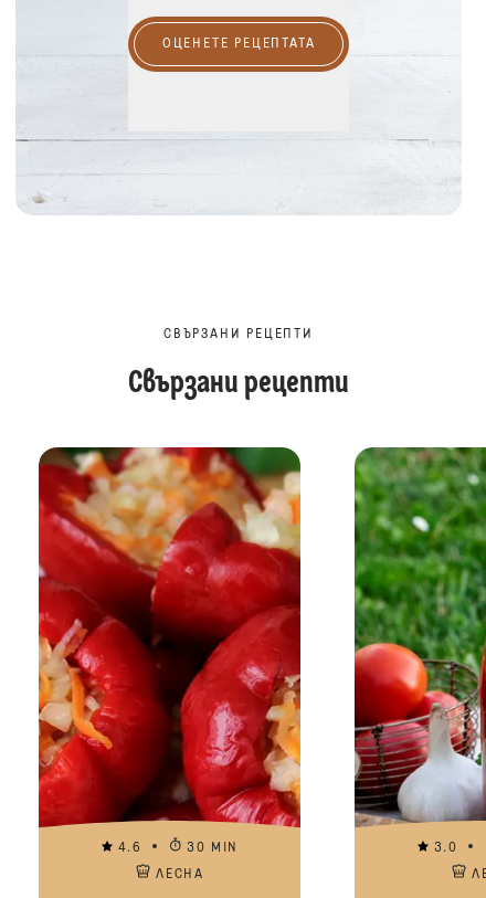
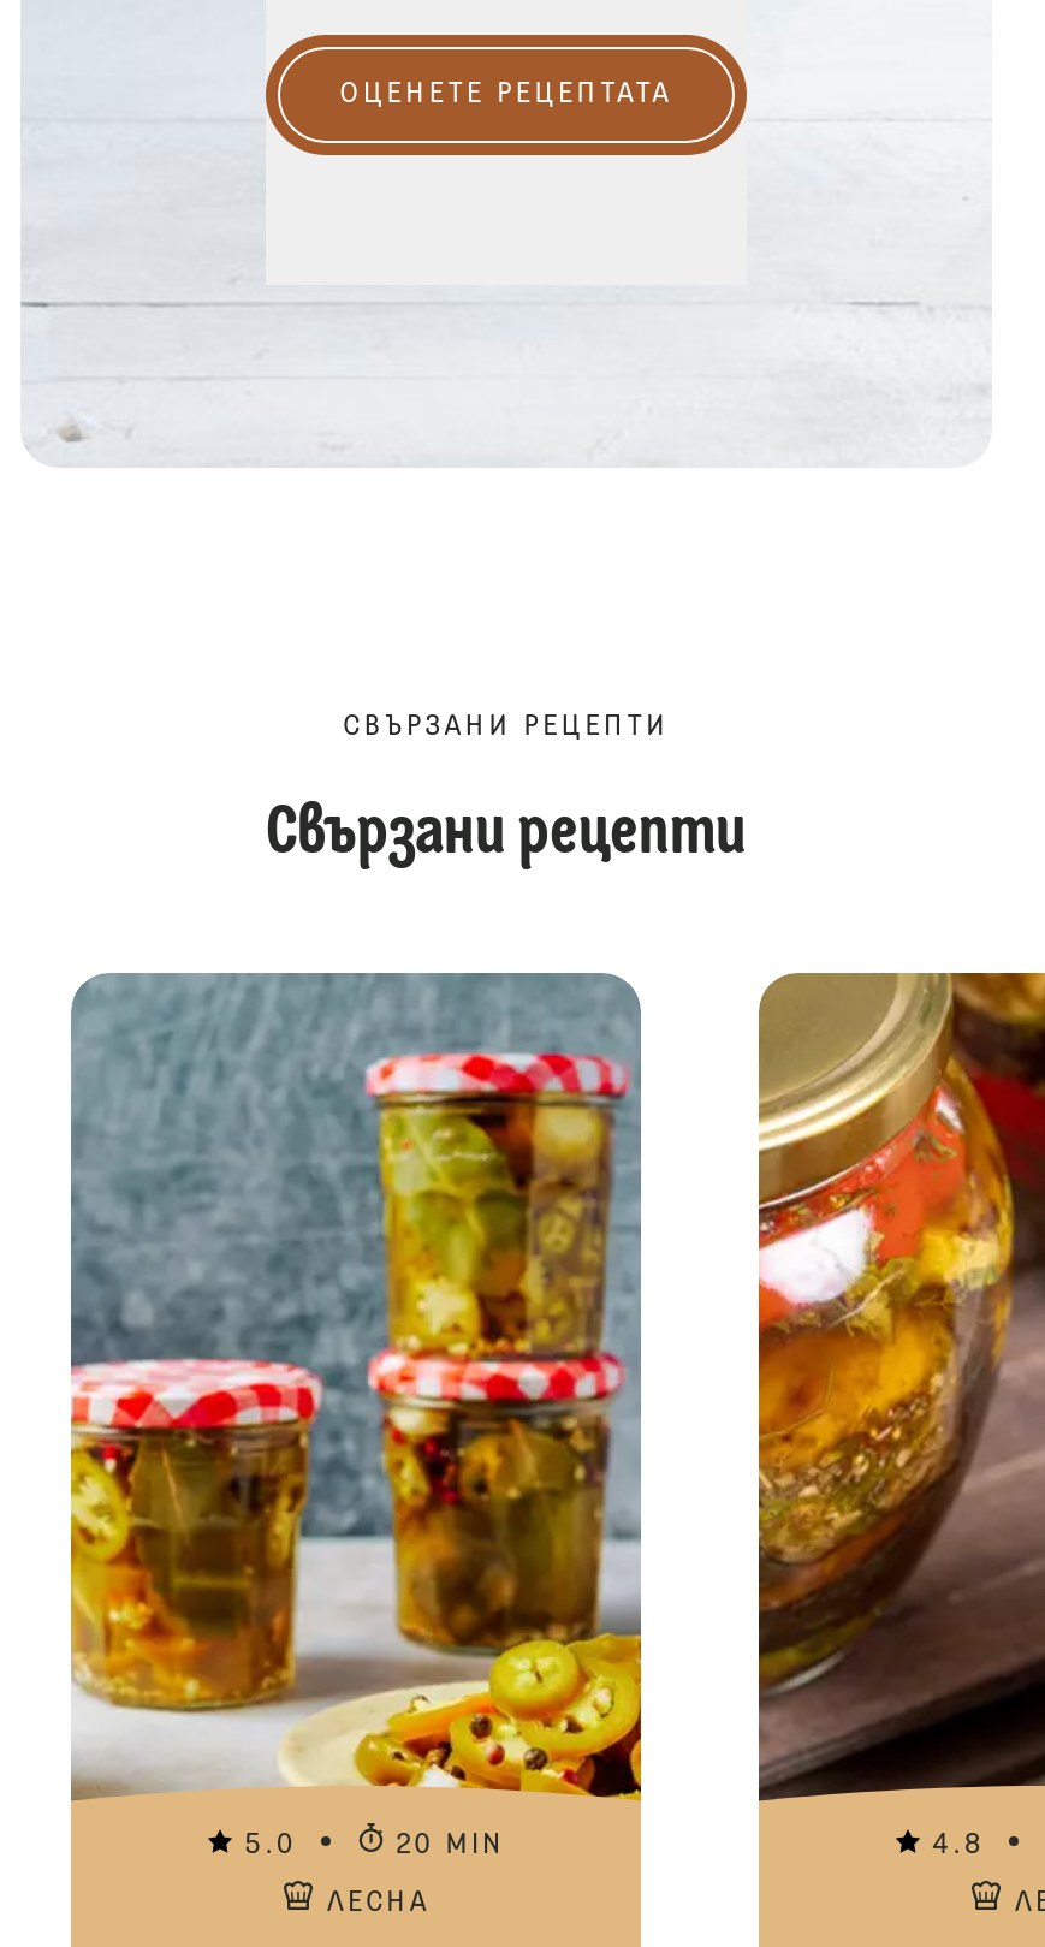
- [image]
- 4.6
+ [image]
+ 5.0

- [image]
- 3.0
+ [image]
+ 4.8

- 30 MIN
+ 20 MIN
